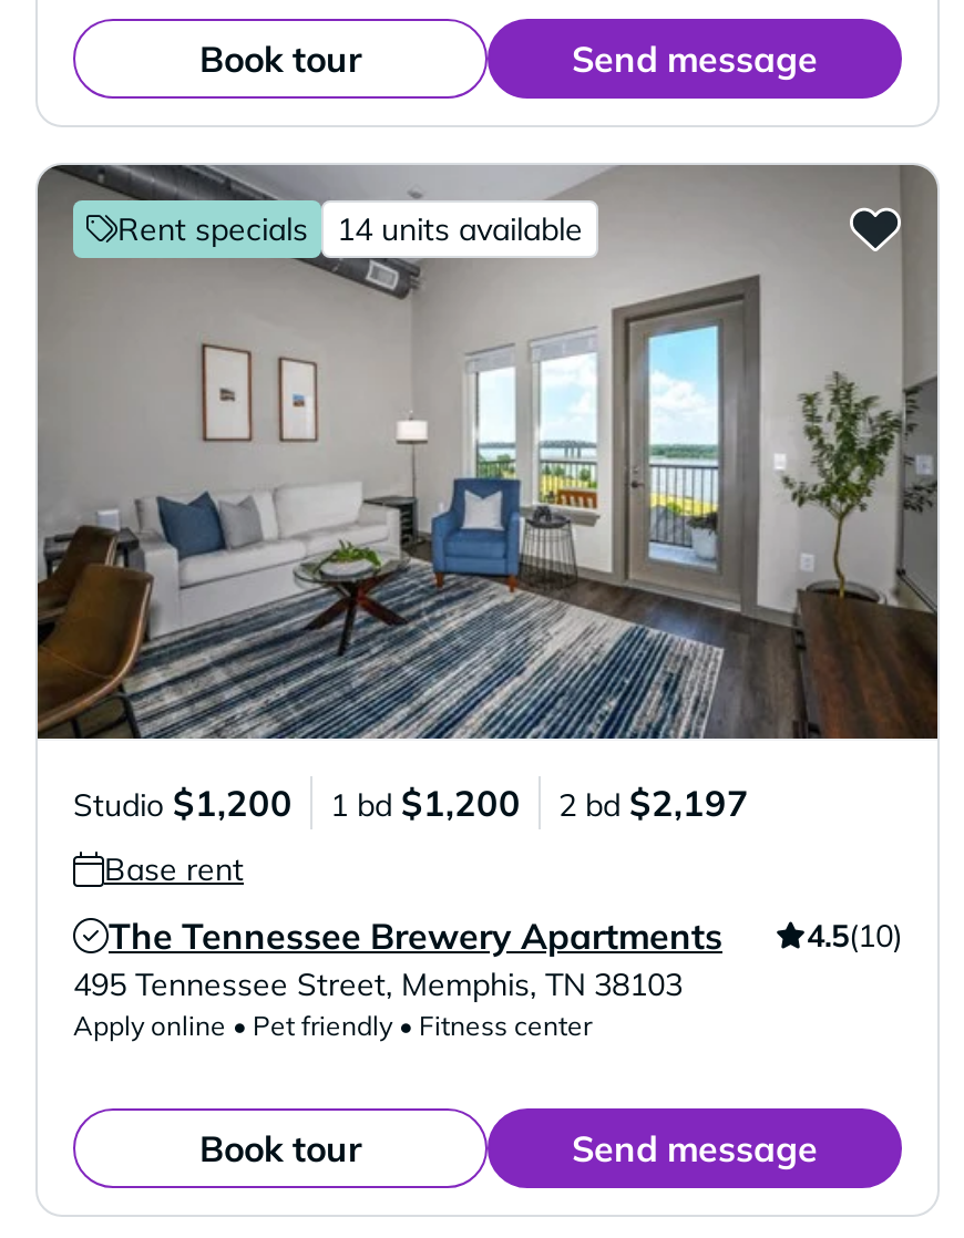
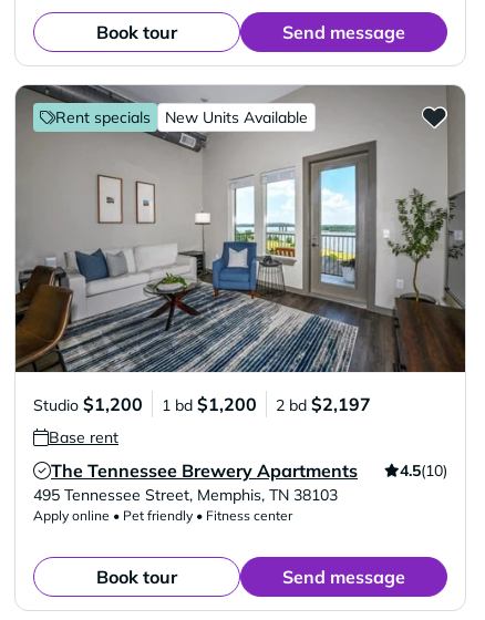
- 14 units available
+ New Units Available
